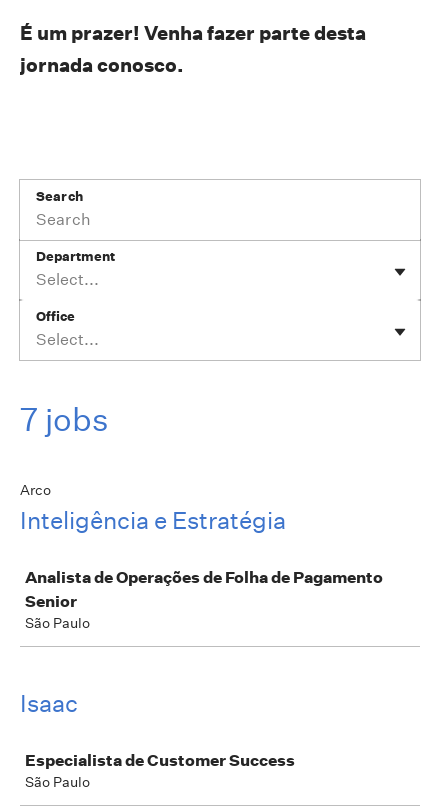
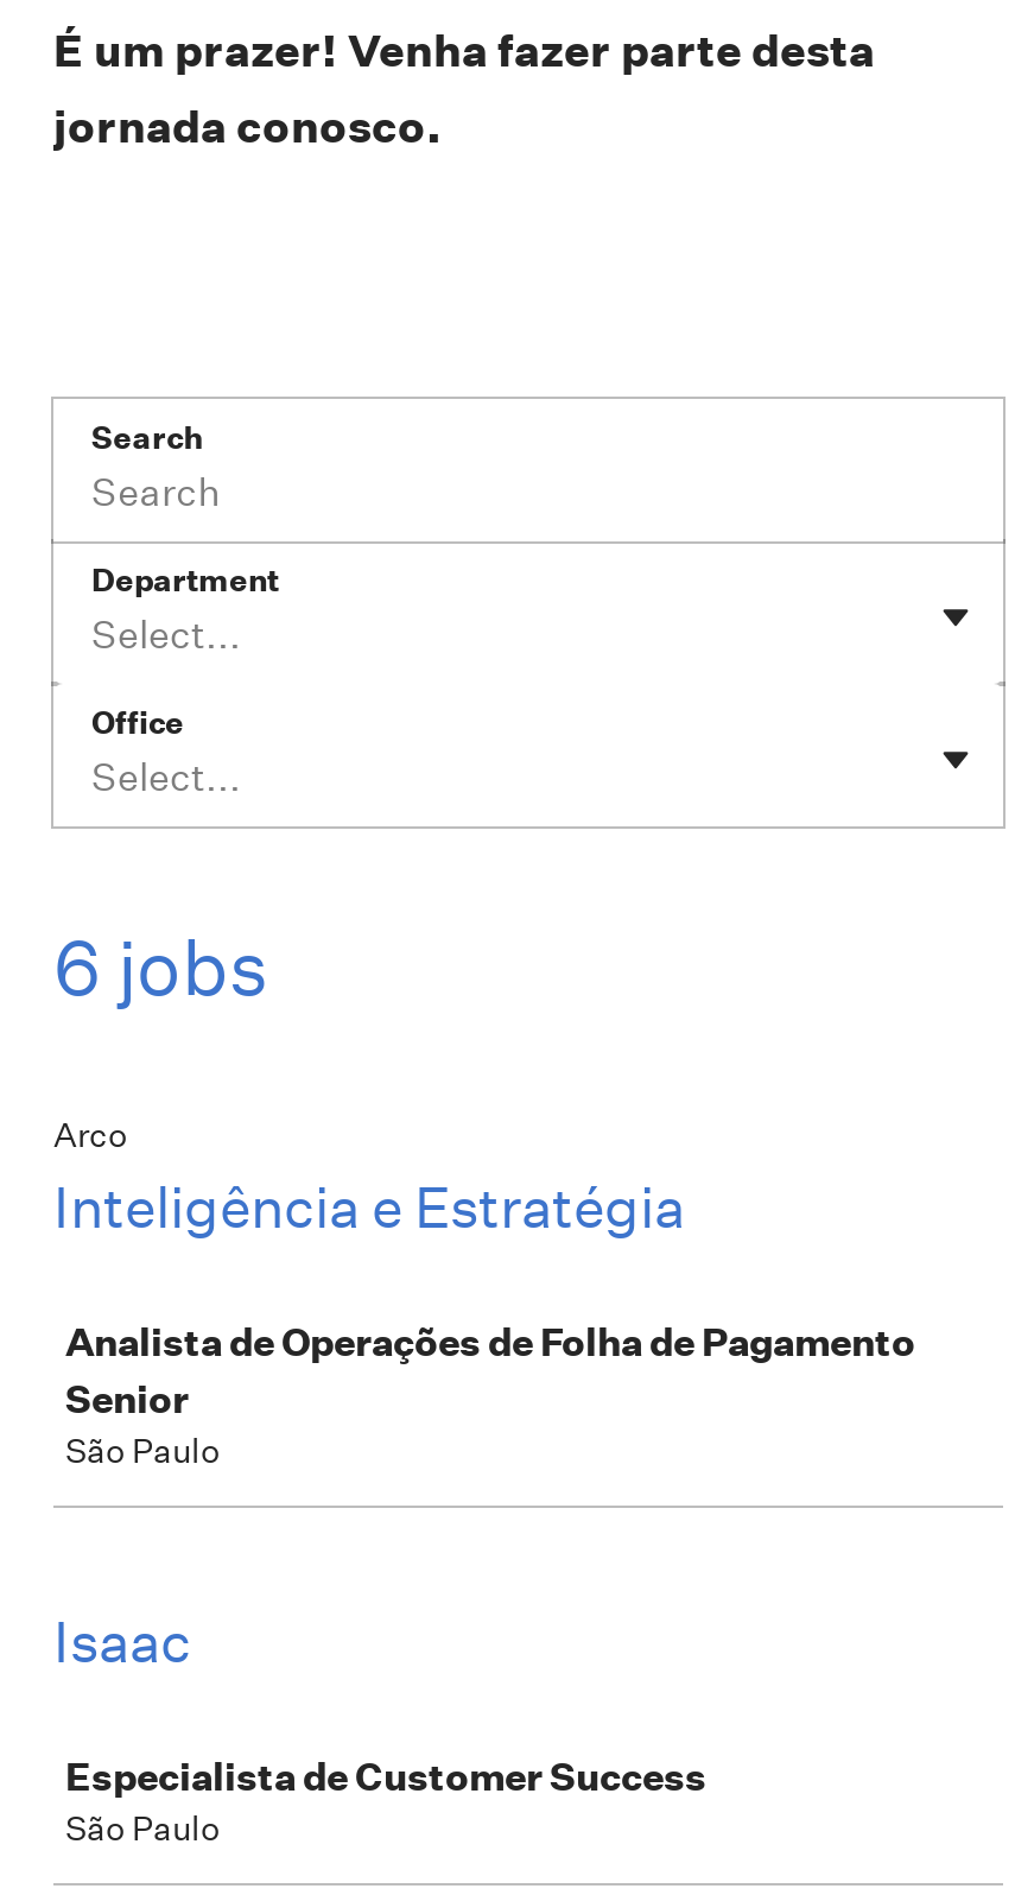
- 7 jobs
+ 6 jobs
